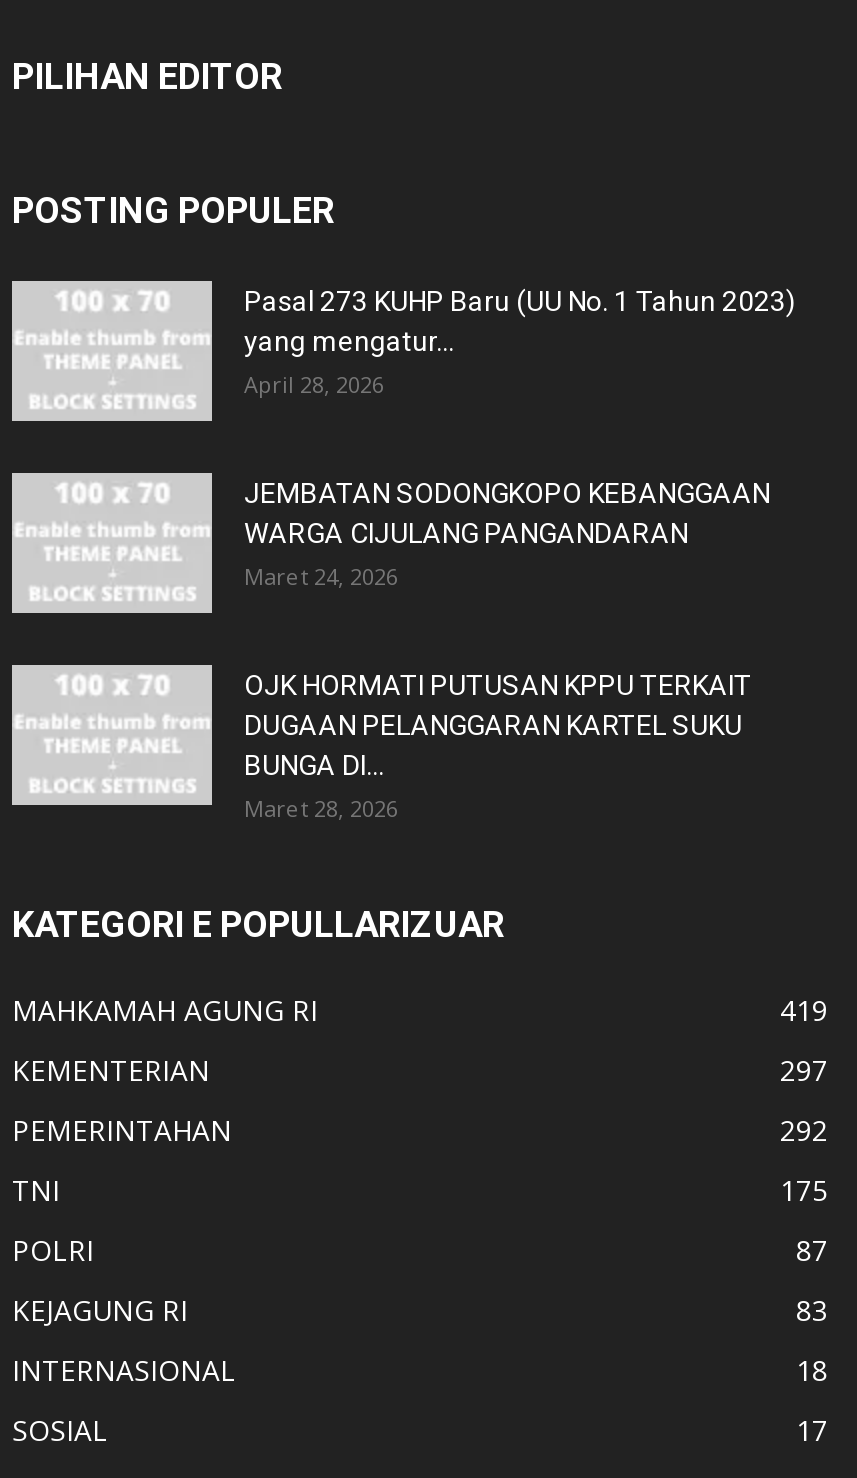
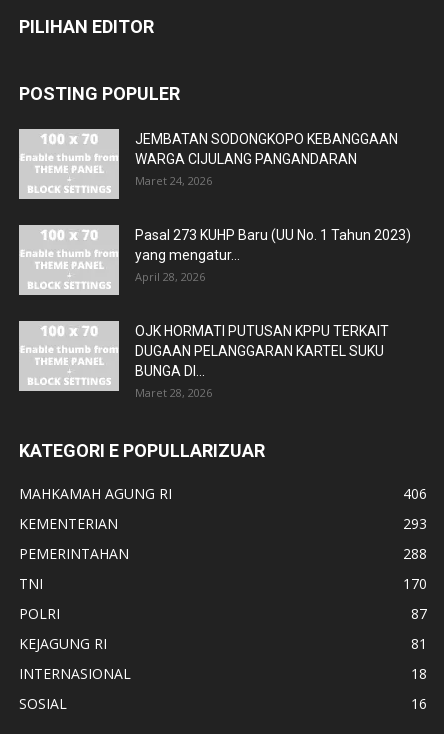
moved down: Pasal 273 KUHP Baru (UU No. 1 Tahun 2023) | yang mengatur... | April 28, 2026

moved up: JEMBATAN SODONGKOPO KEBANGGAAN | WARGA CIJULANG PANGANDARAN | Maret 24, 2026

- 419
+ 406

- 297
+ 293

- 292
+ 288

- 175
+ 170

- 83
+ 81

- 17
+ 16
